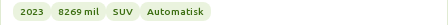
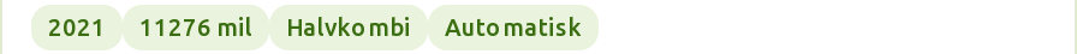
- 2023
- 8269 mil
- SUV
+ 2021
+ 11276 mil
+ Halvkombi
